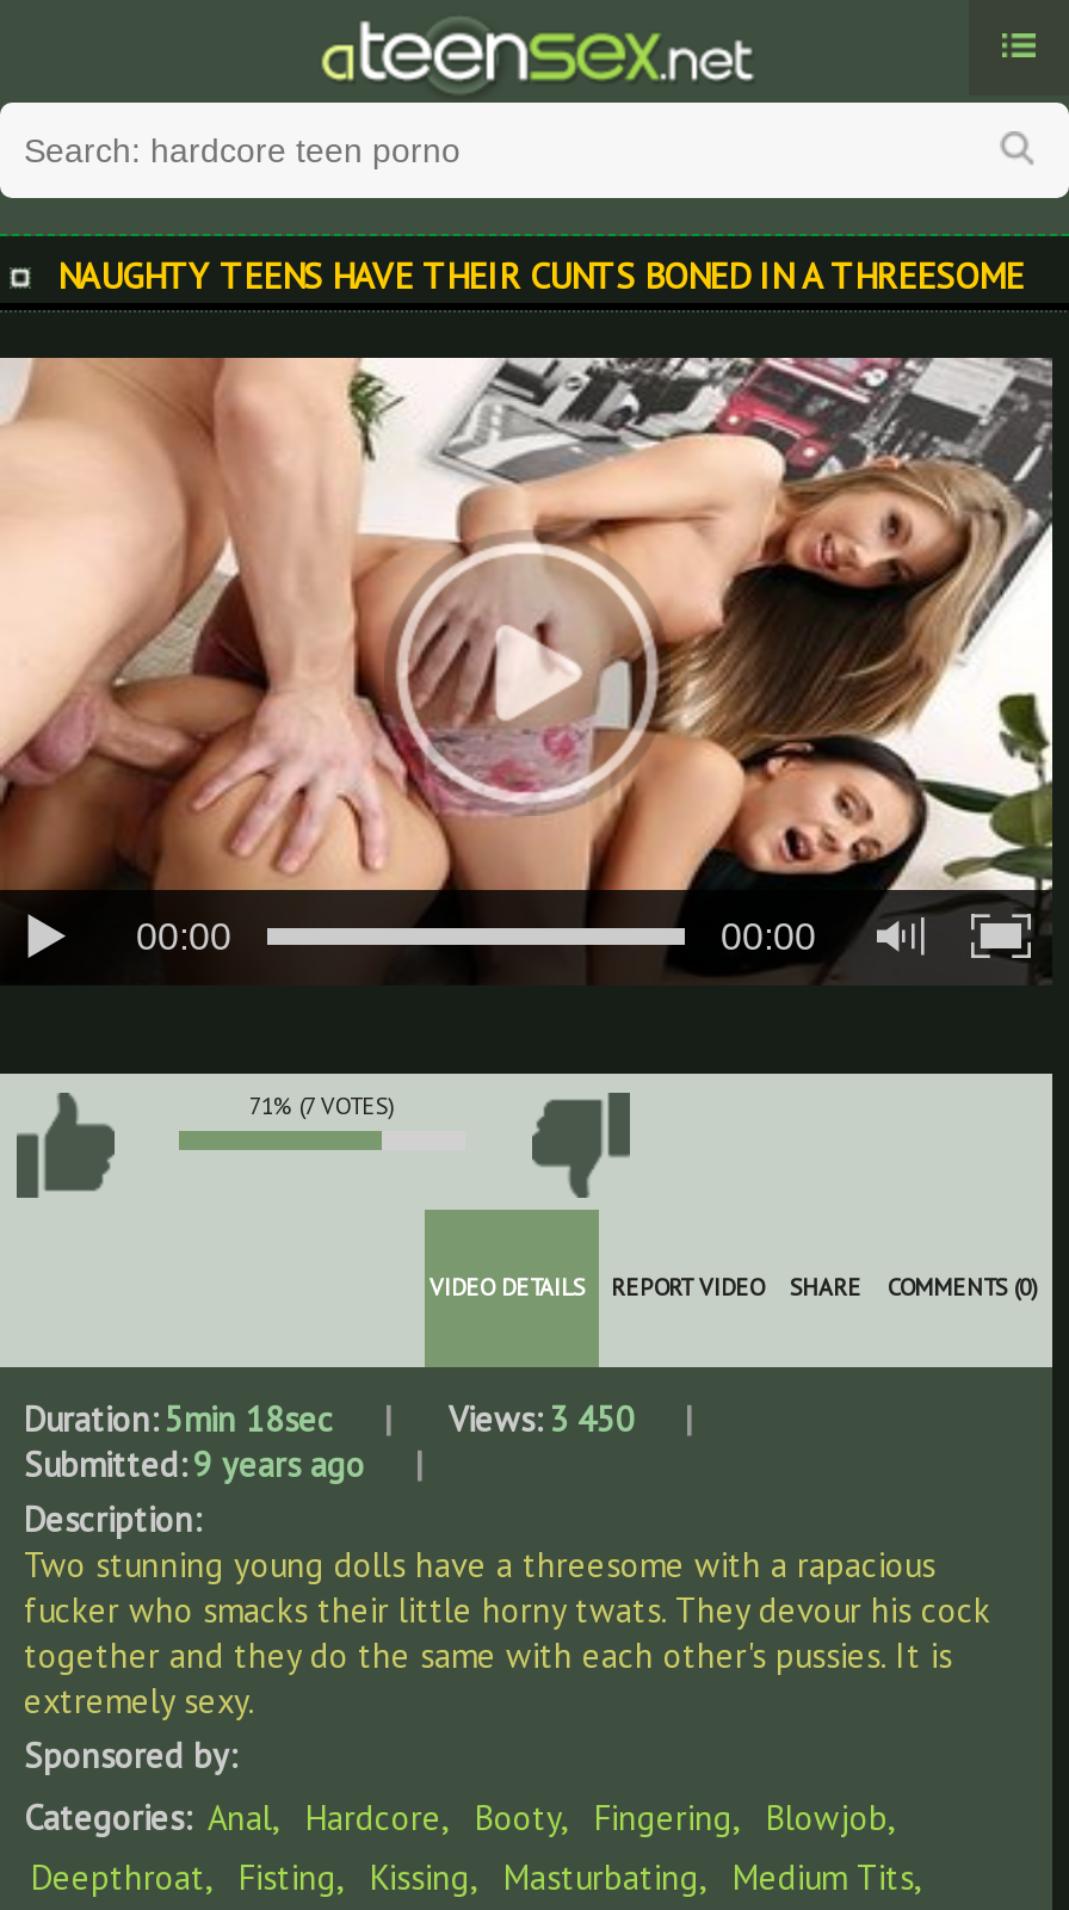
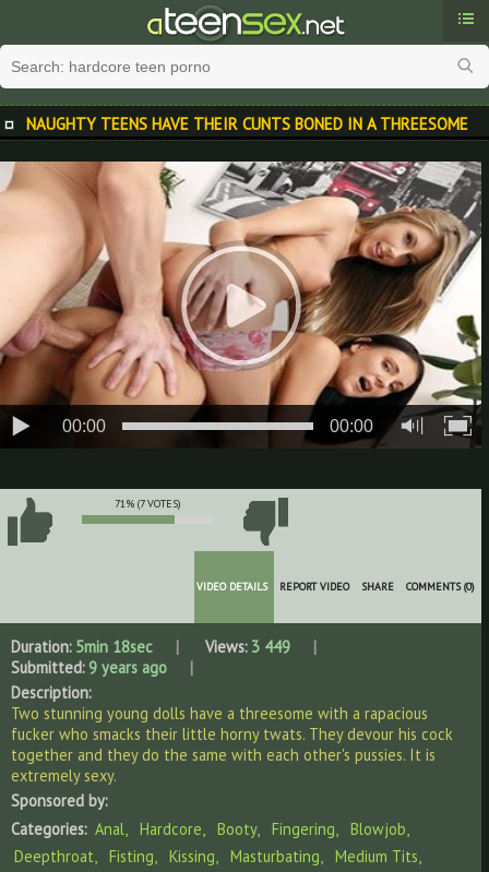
- Views: 3 450
+ Views: 3 449
